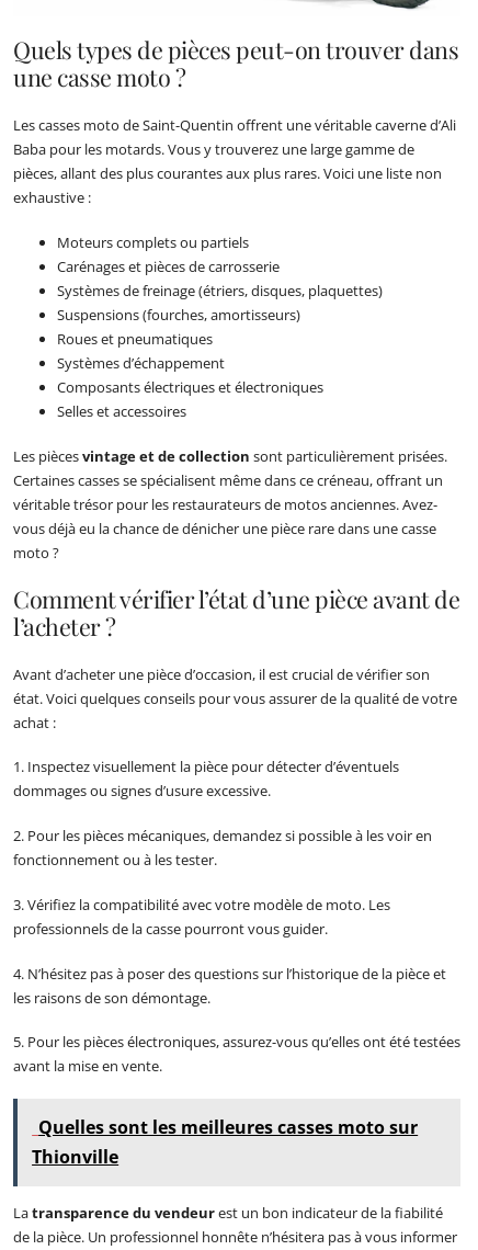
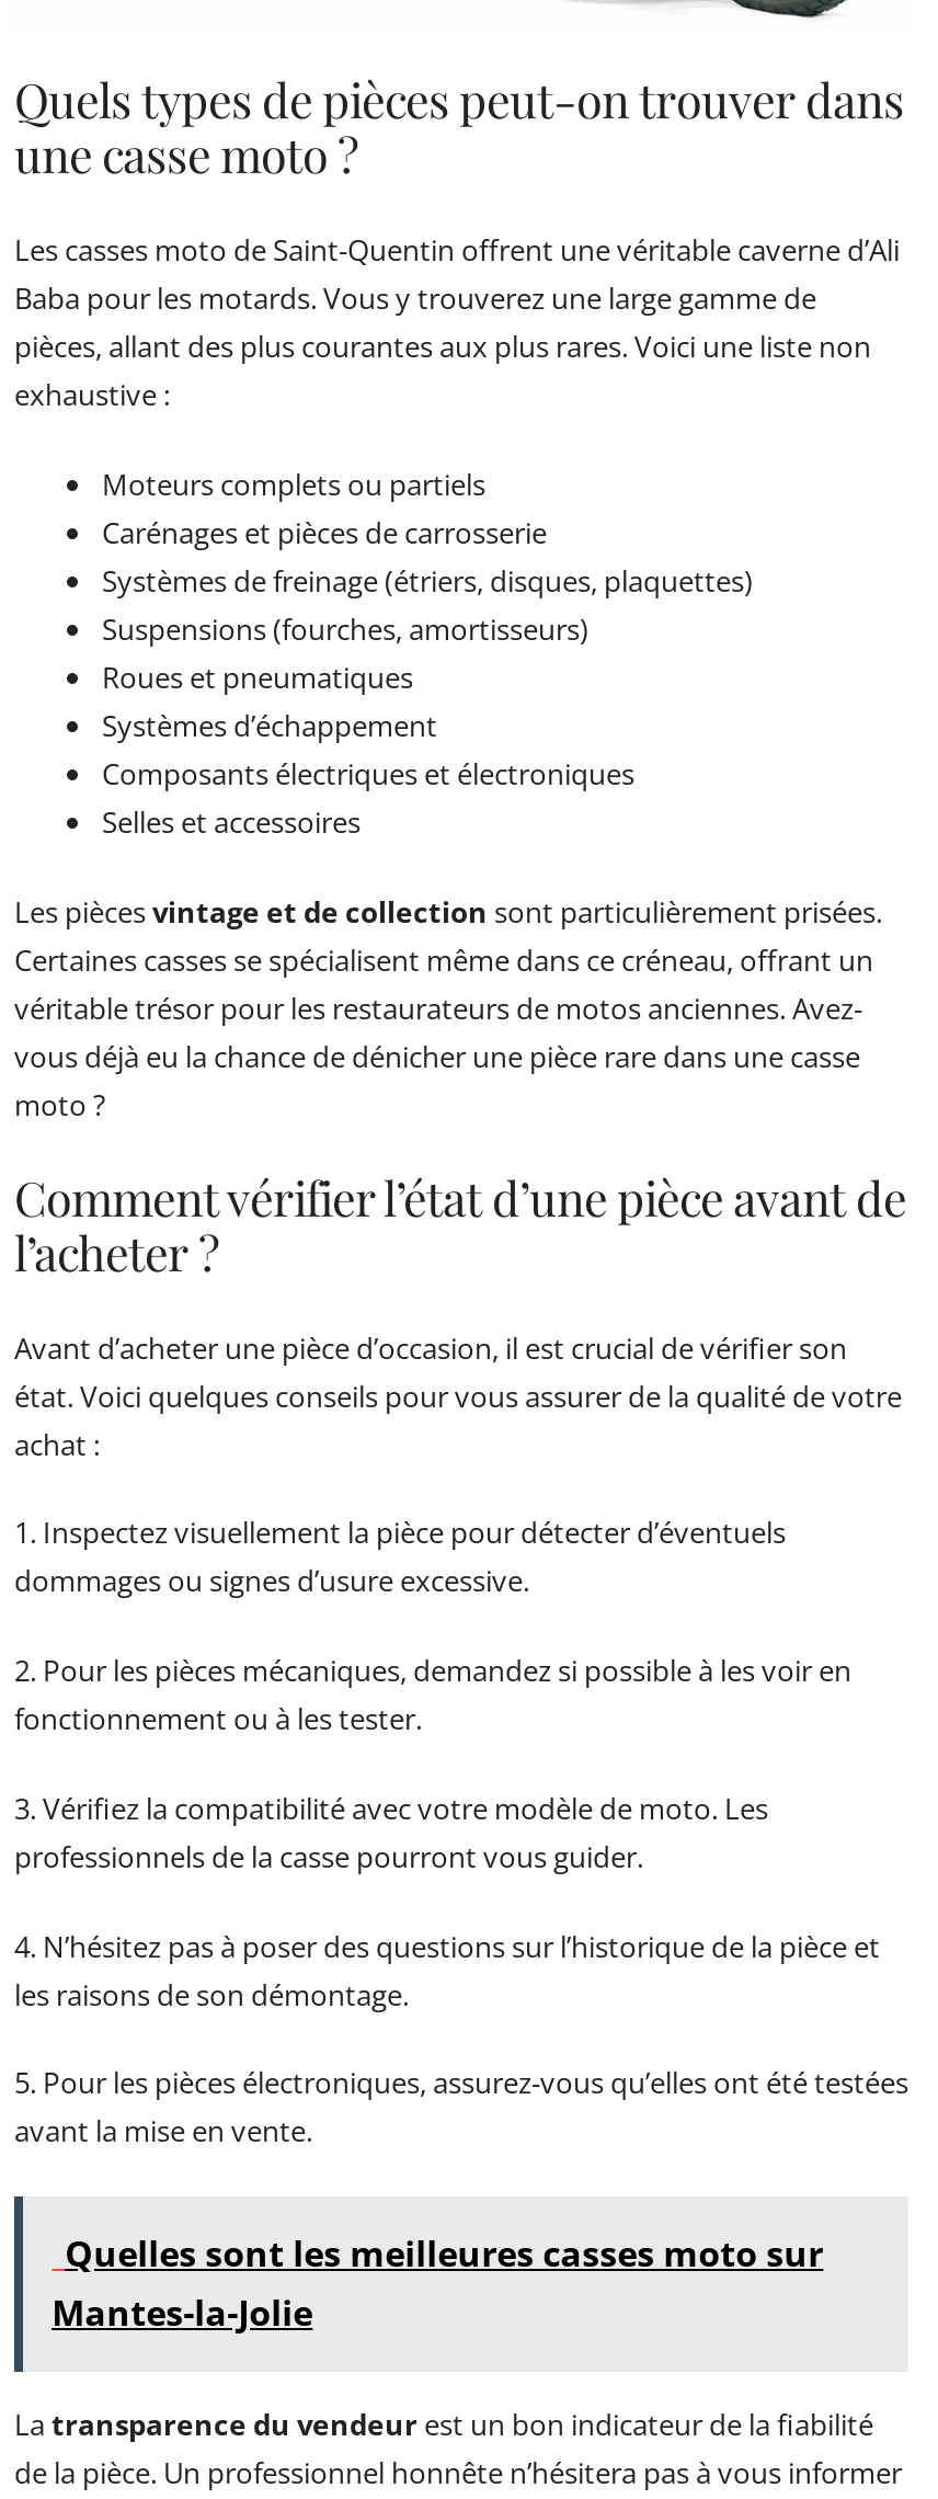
- Thionville
+ Mantes-la-Jolie
